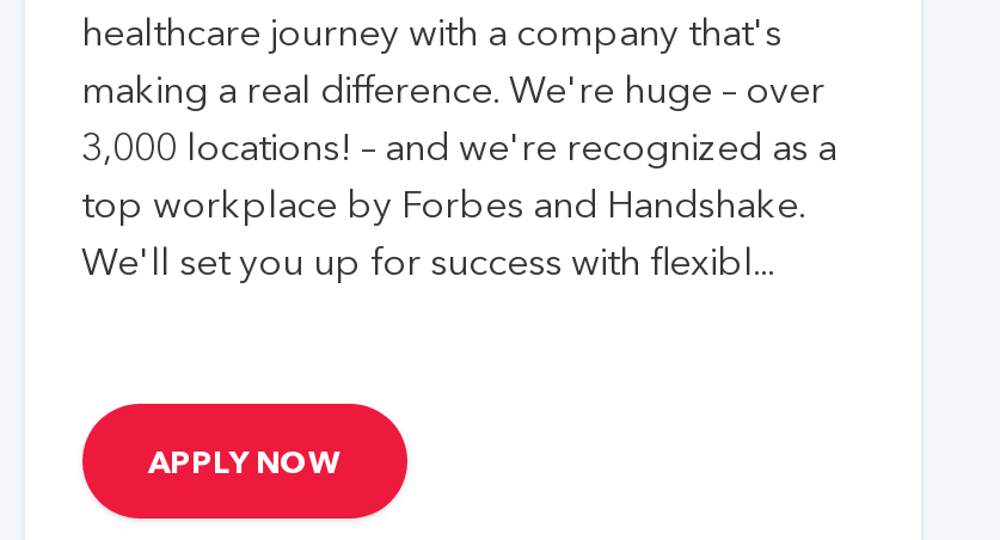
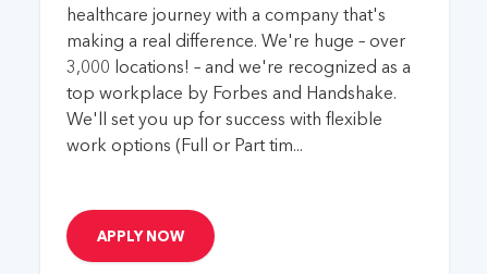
- We'll set you up for success with flexibl...
+ We'll set you up for success with flexible
+ work options (Full or Part tim...
